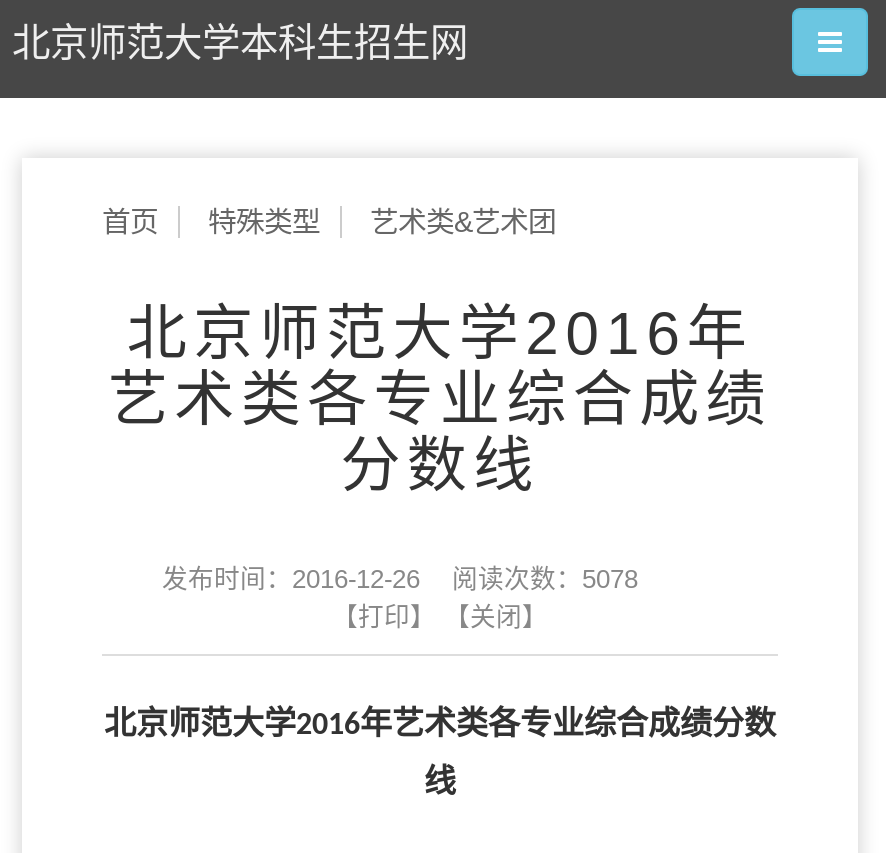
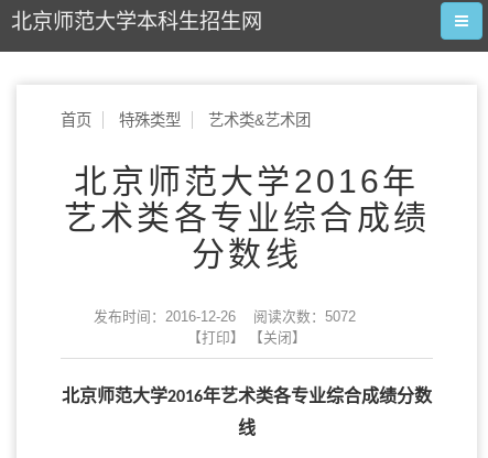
- 发布时间：2016-12-26 阅读次数：5078
+ 发布时间：2016-12-26 阅读次数：5072
